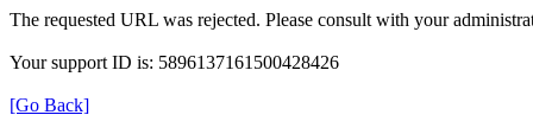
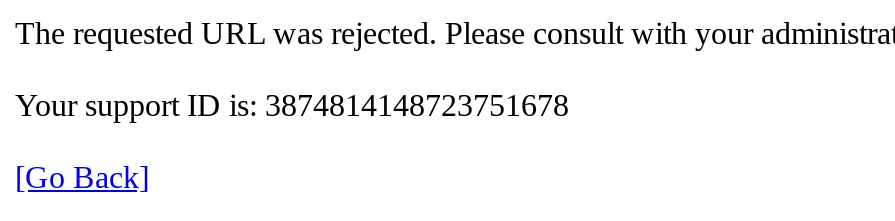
- Your support ID is: 5896137161500428426
+ Your support ID is: 3874814148723751678
